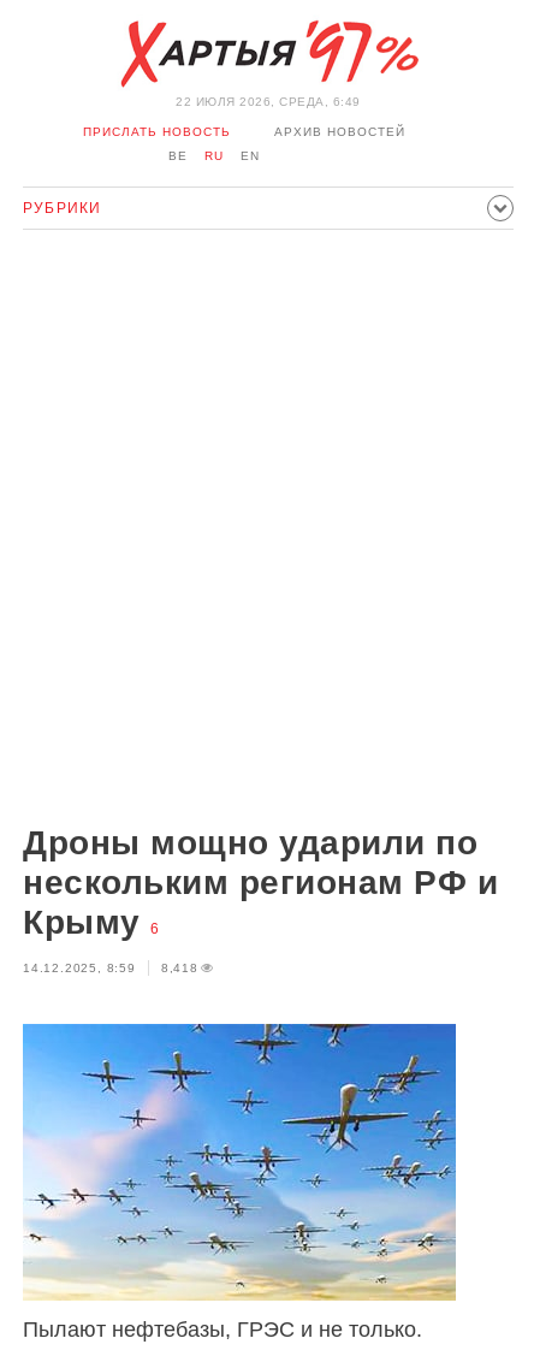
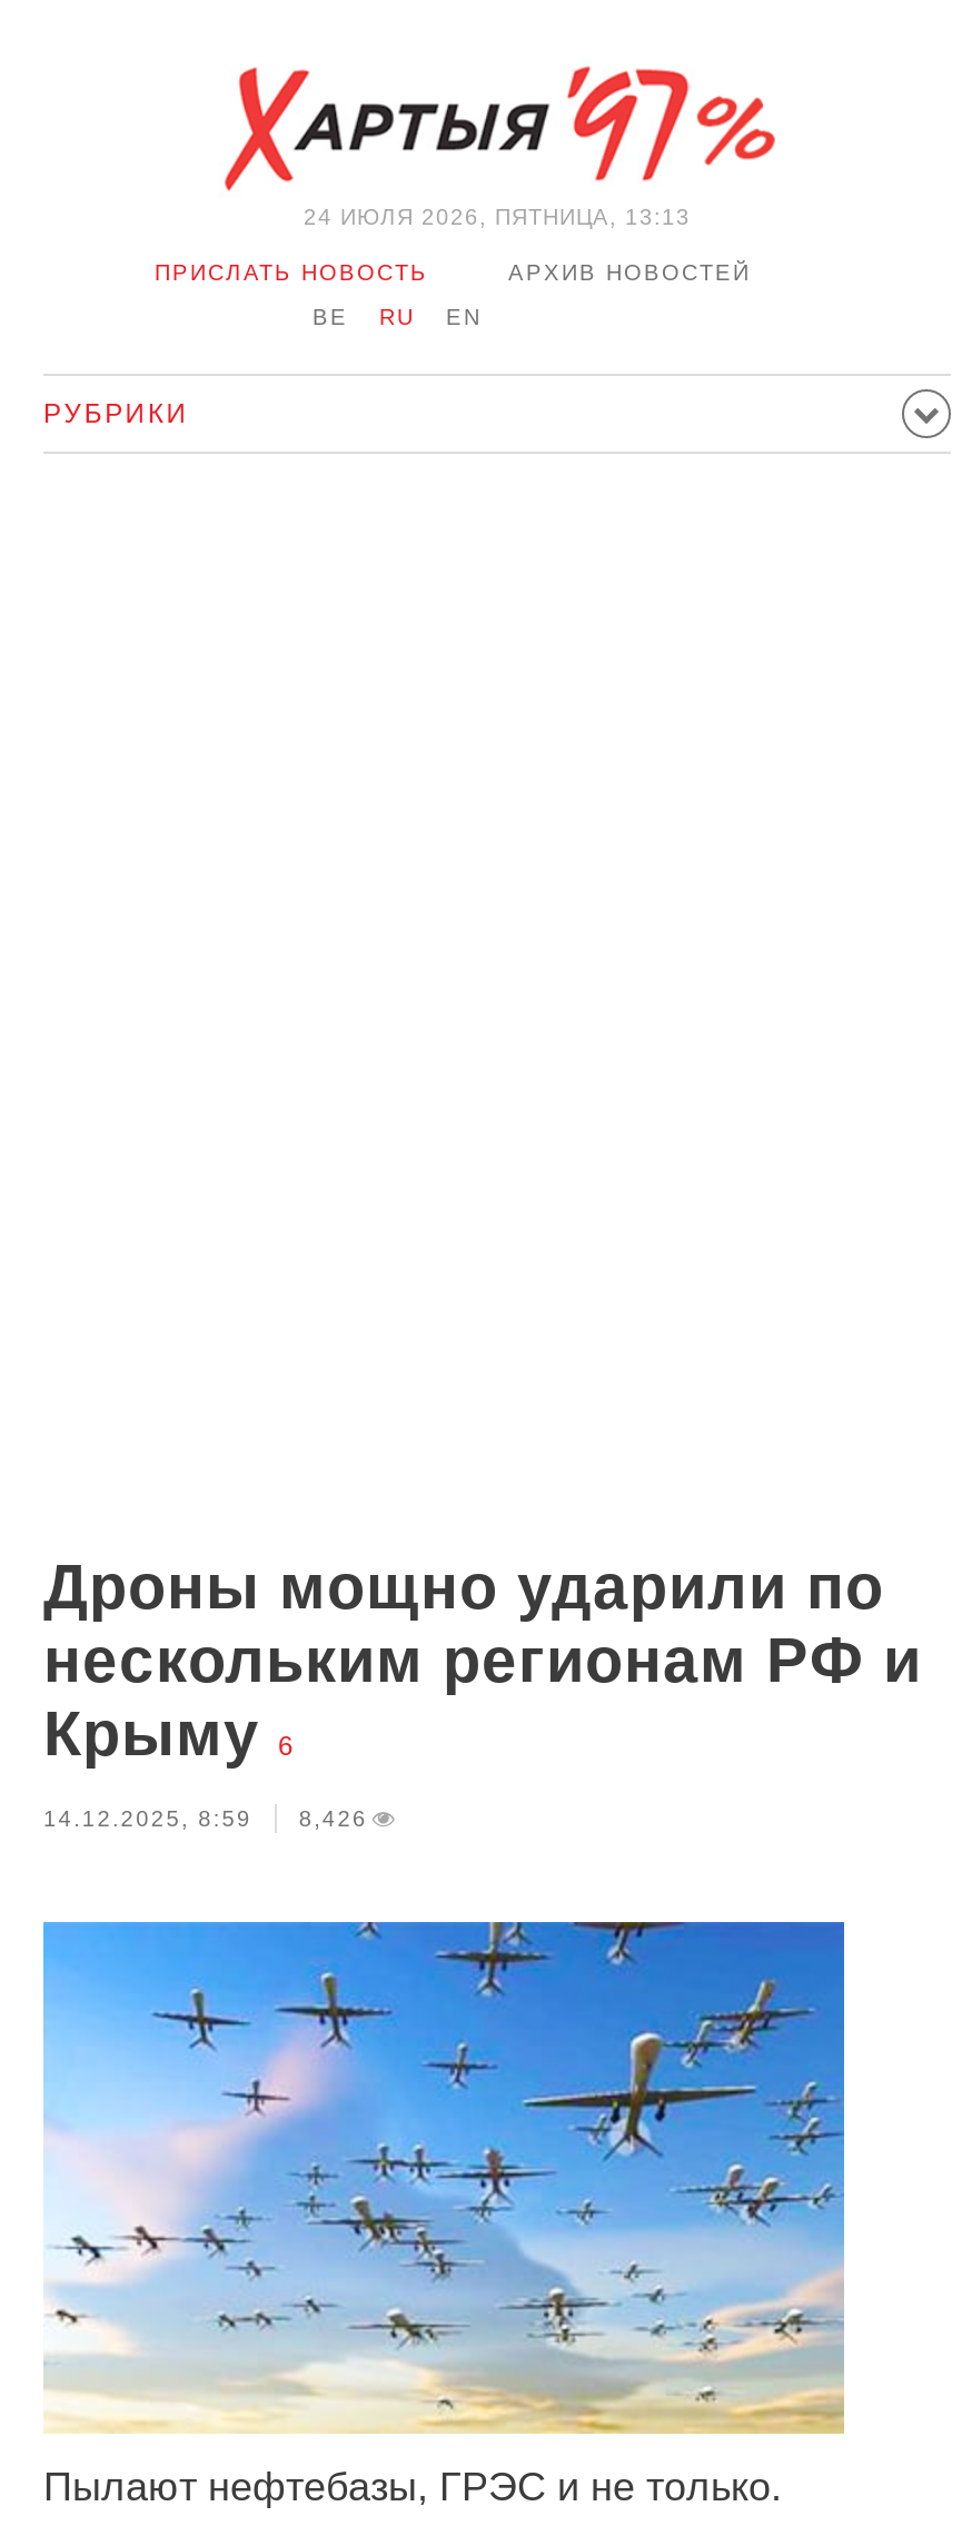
- 22 ИЮЛЯ 2026, СРЕДА, 6:49
+ 24 ИЮЛЯ 2026, ПЯТНИЦА, 13:13

- 14.12.2025, 8:59 8,418
+ 14.12.2025, 8:59 8,426
